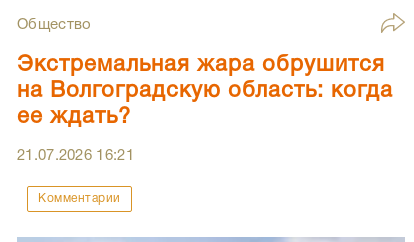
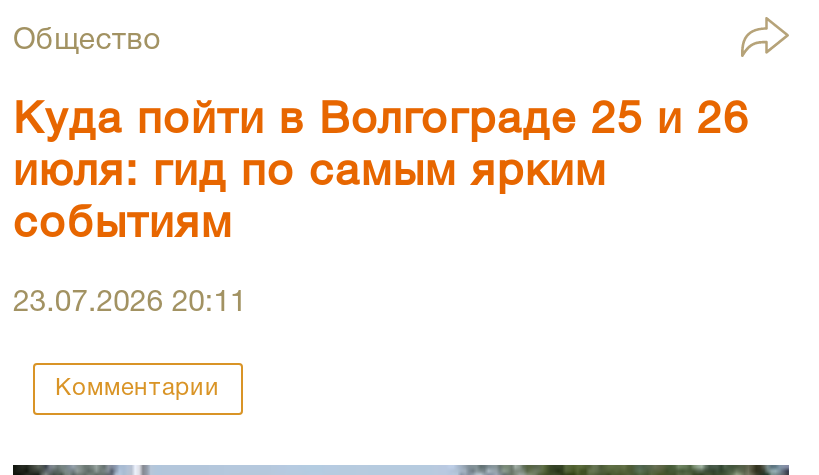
- Экстремальная жара обрушится
- на Волгоградскую область: когда
- ее ждать?
+ Куда пойти в Волгограде 25 и 26
+ июля: гид по самым ярким
+ событиям

- 21.07.2026 16:21
+ 23.07.2026 20:11
